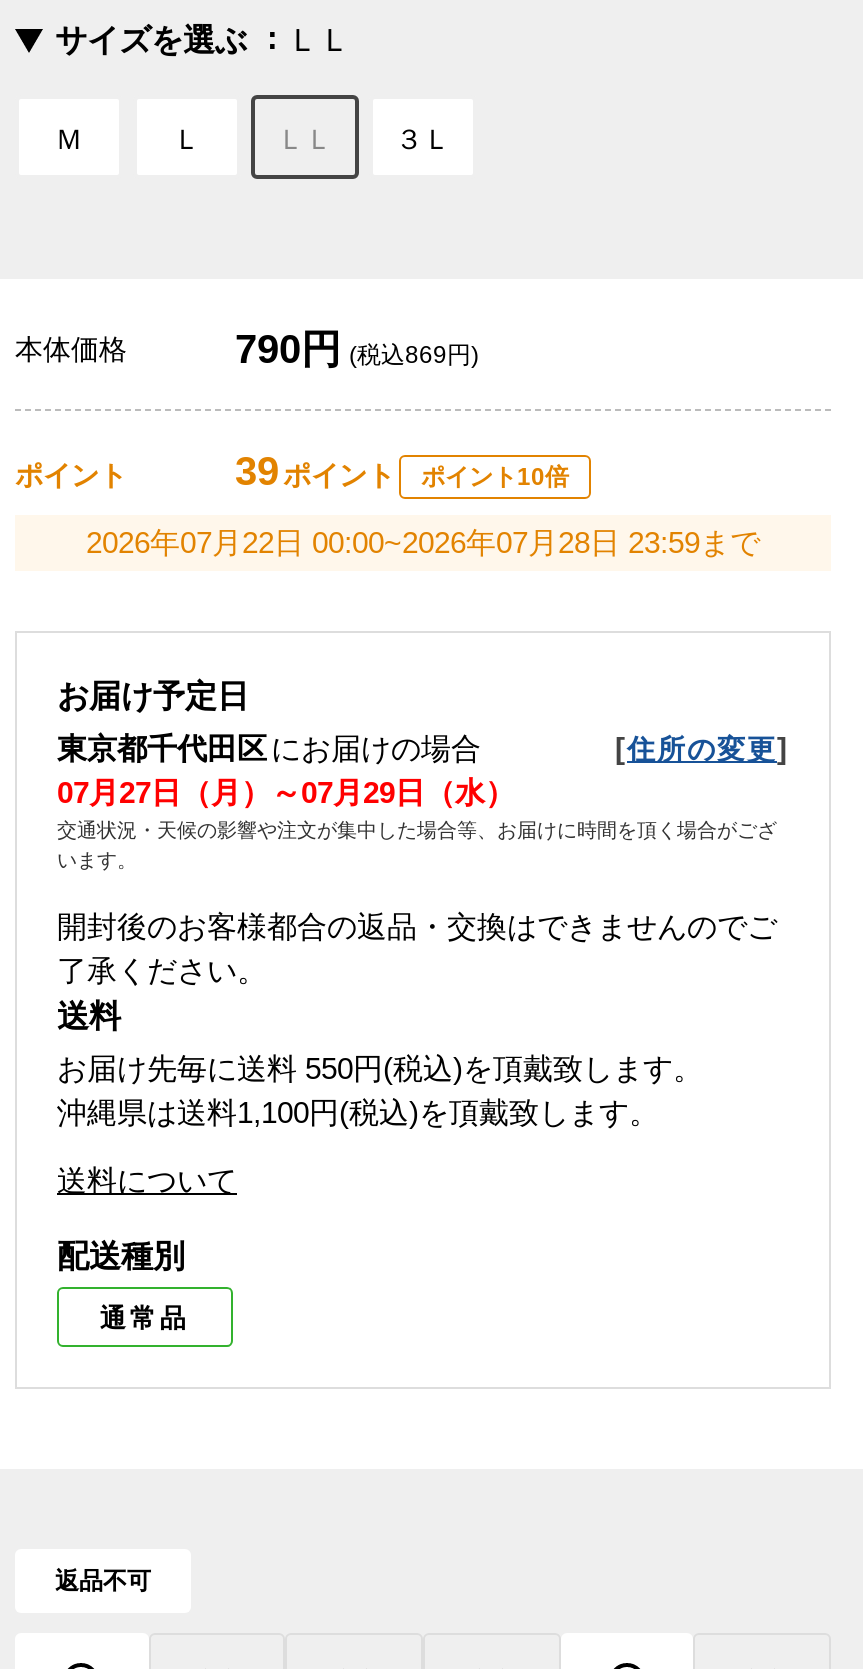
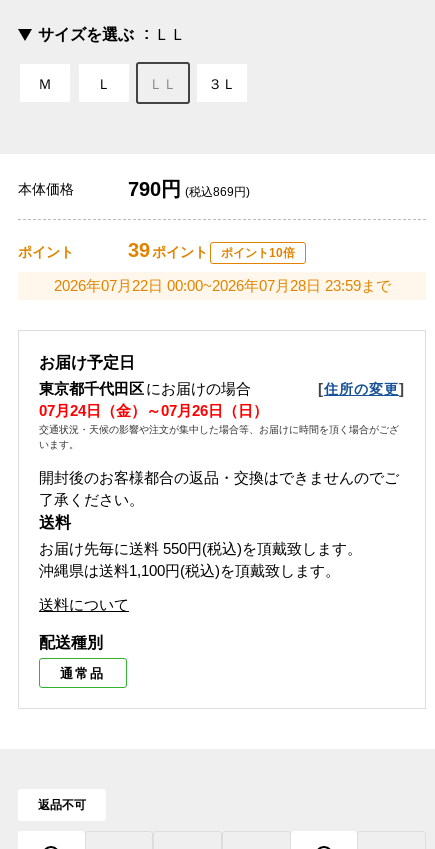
- 07月27日（月）～07月29日（水）
+ 07月24日（金）～07月26日（日）
